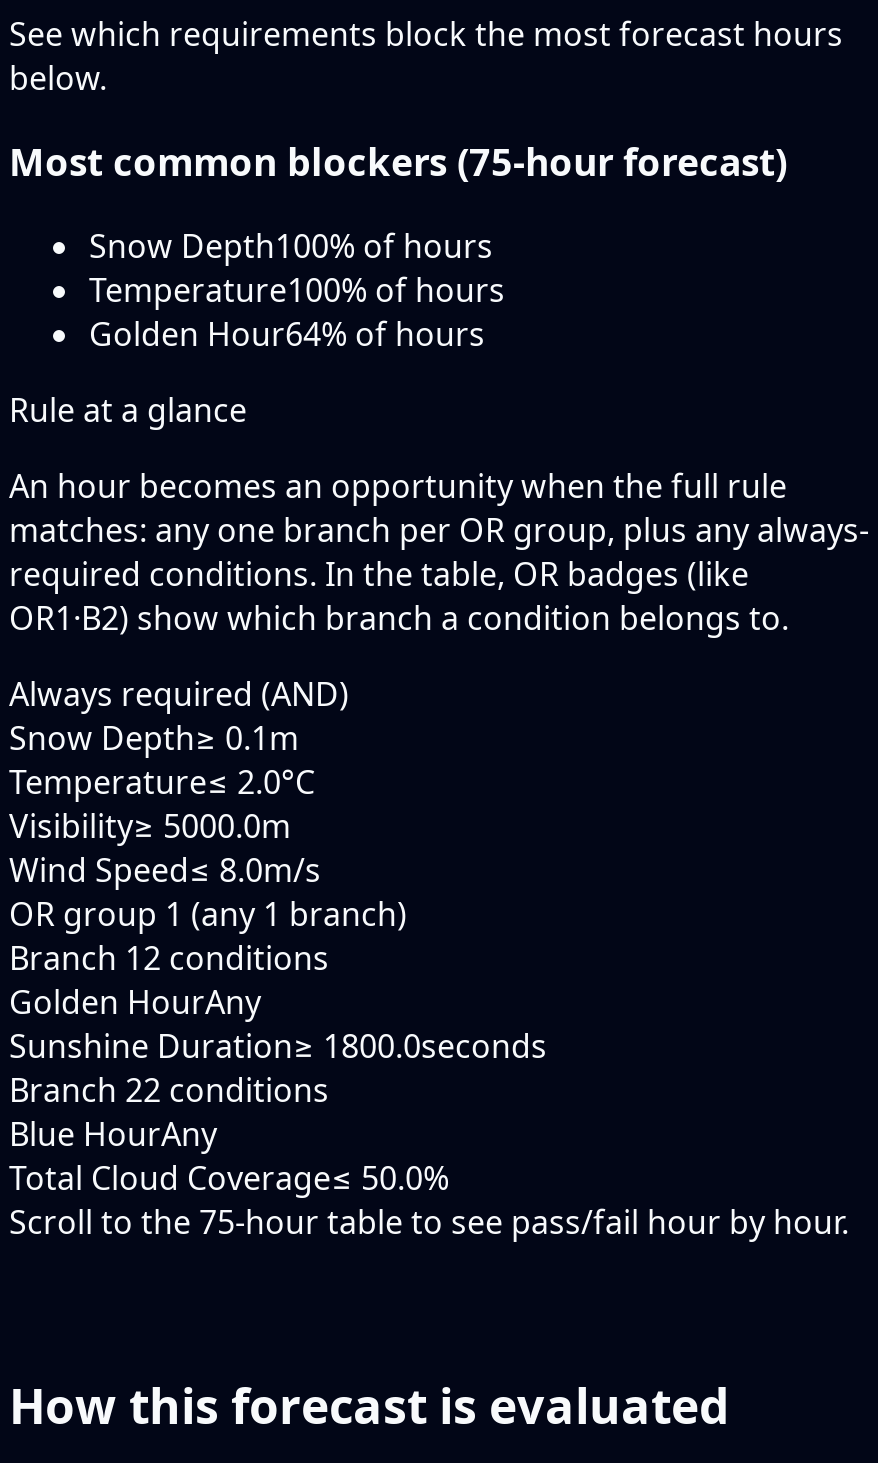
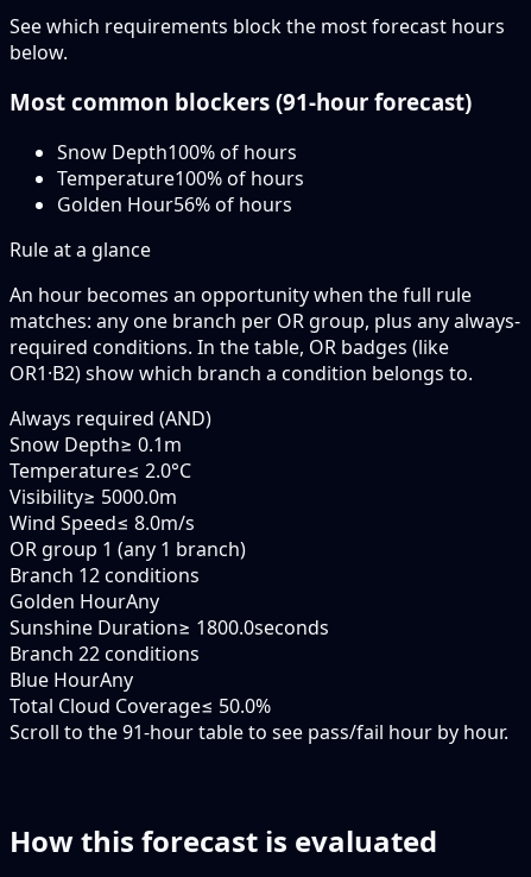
- Most common blockers (75-hour forecast)
+ Most common blockers (91-hour forecast)

- Golden Hour64% of hours
+ Golden Hour56% of hours

- Scroll to the 75-hour table to see pass/fail hour by hour.
+ Scroll to the 91-hour table to see pass/fail hour by hour.
